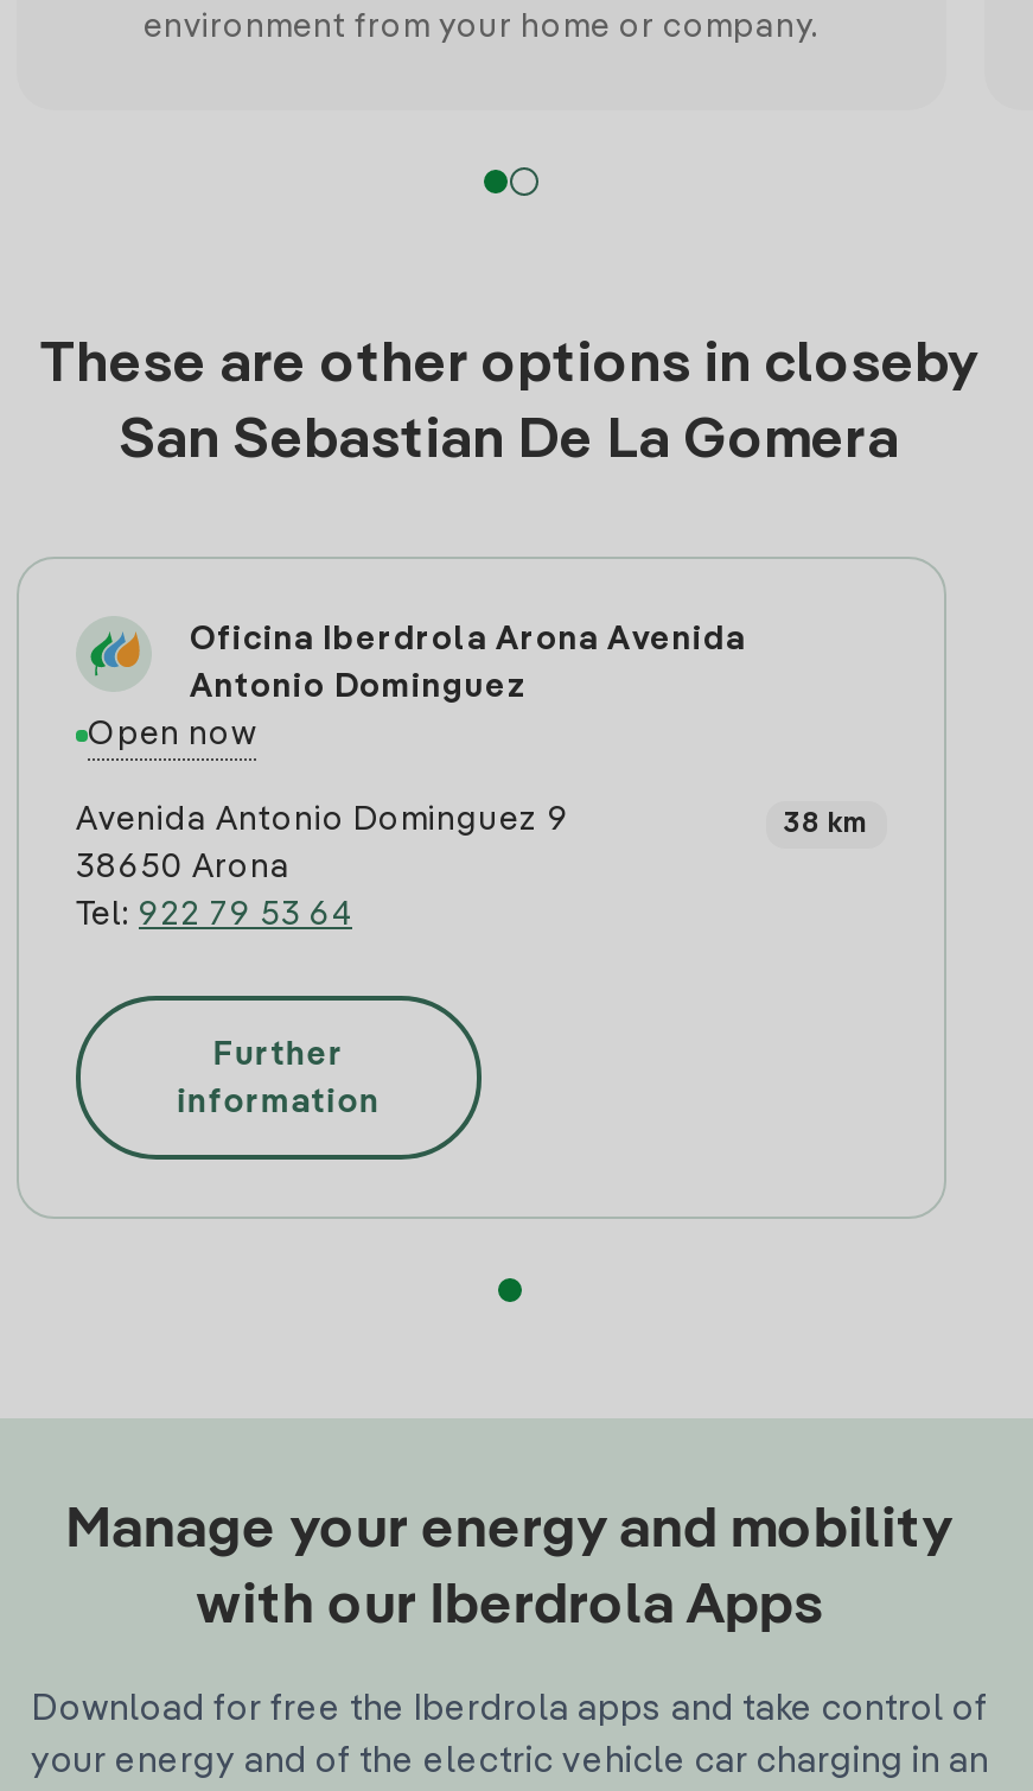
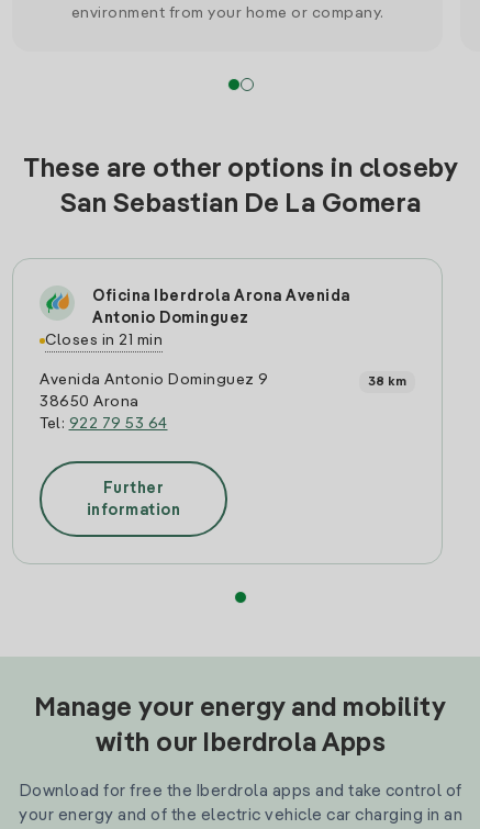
- Open now
+ Closes in 21 min
